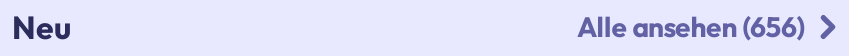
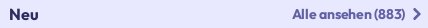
- Alle ansehen (656)
+ Alle ansehen (883)
